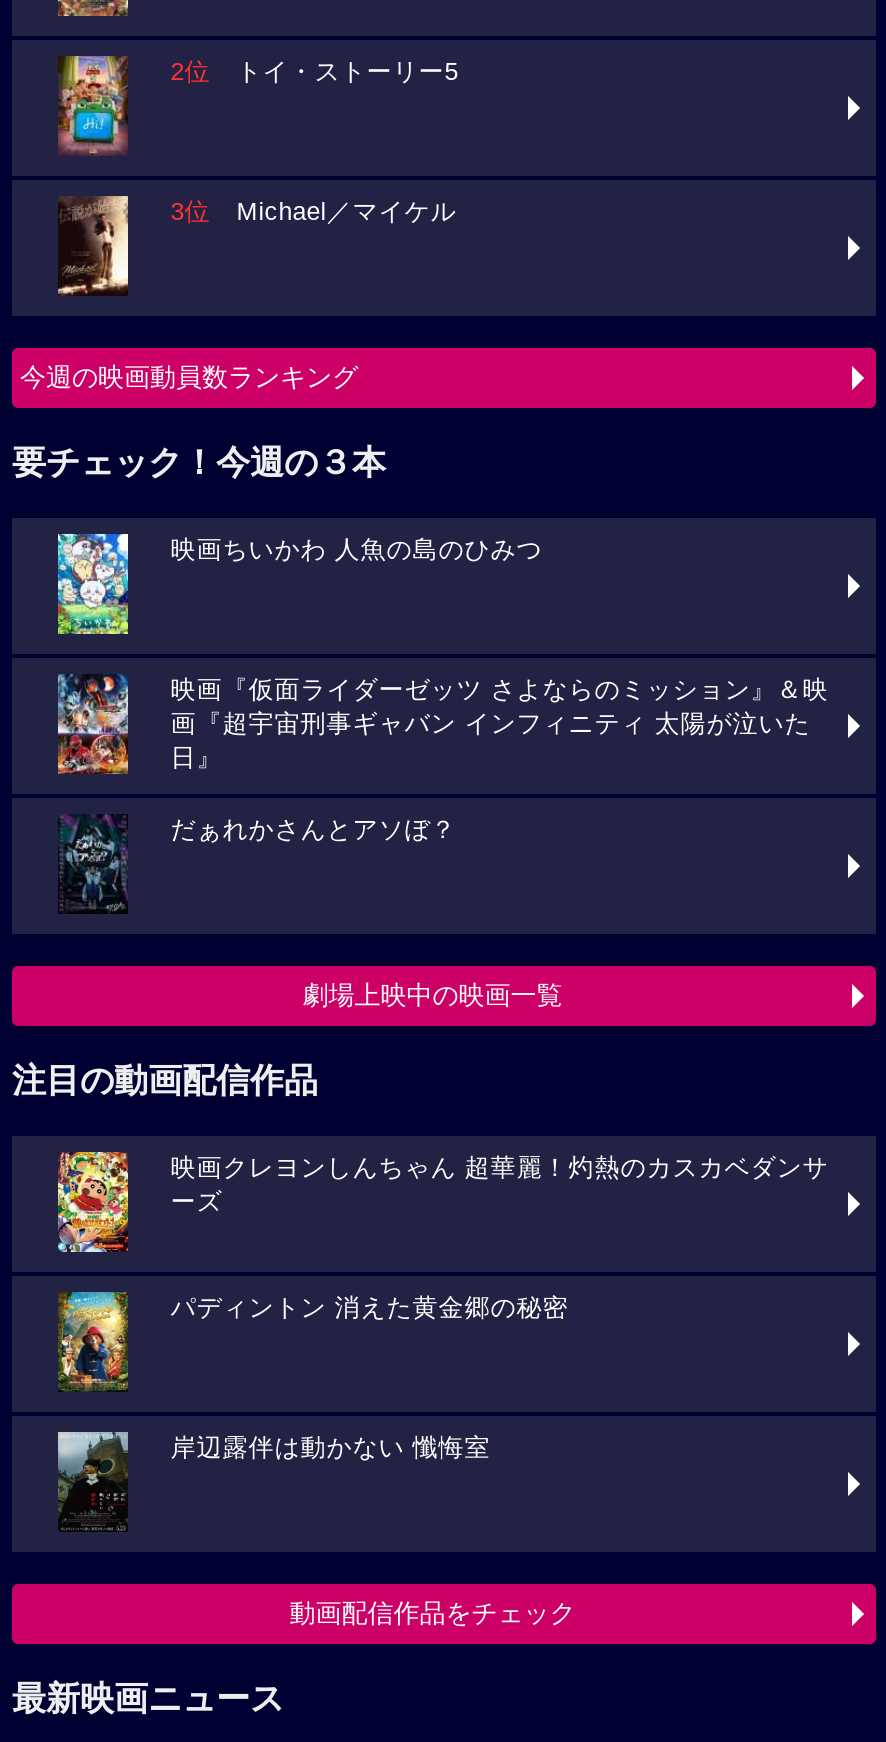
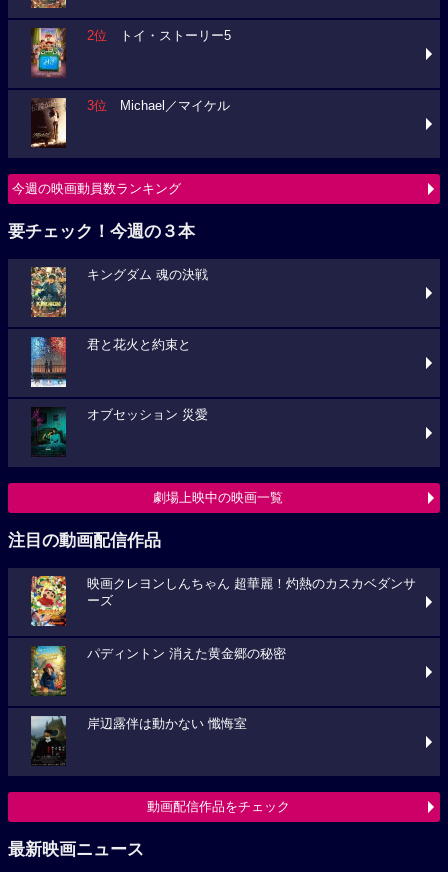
- [image]
- 映画ちいかわ 人魚の島のひみつ
+ [image]
+ キングダム 魂の決戦

- [image]
- 映画『仮面ライダーゼッツ さよならのミッション』＆映
- 画『超宇宙刑事ギャバン インフィニティ 太陽が泣いた
- 日』
+ [image]
+ 君と花火と約束と

- [image]
- だぁれかさんとアソぼ？
+ [image]
+ オブセッション 災愛
